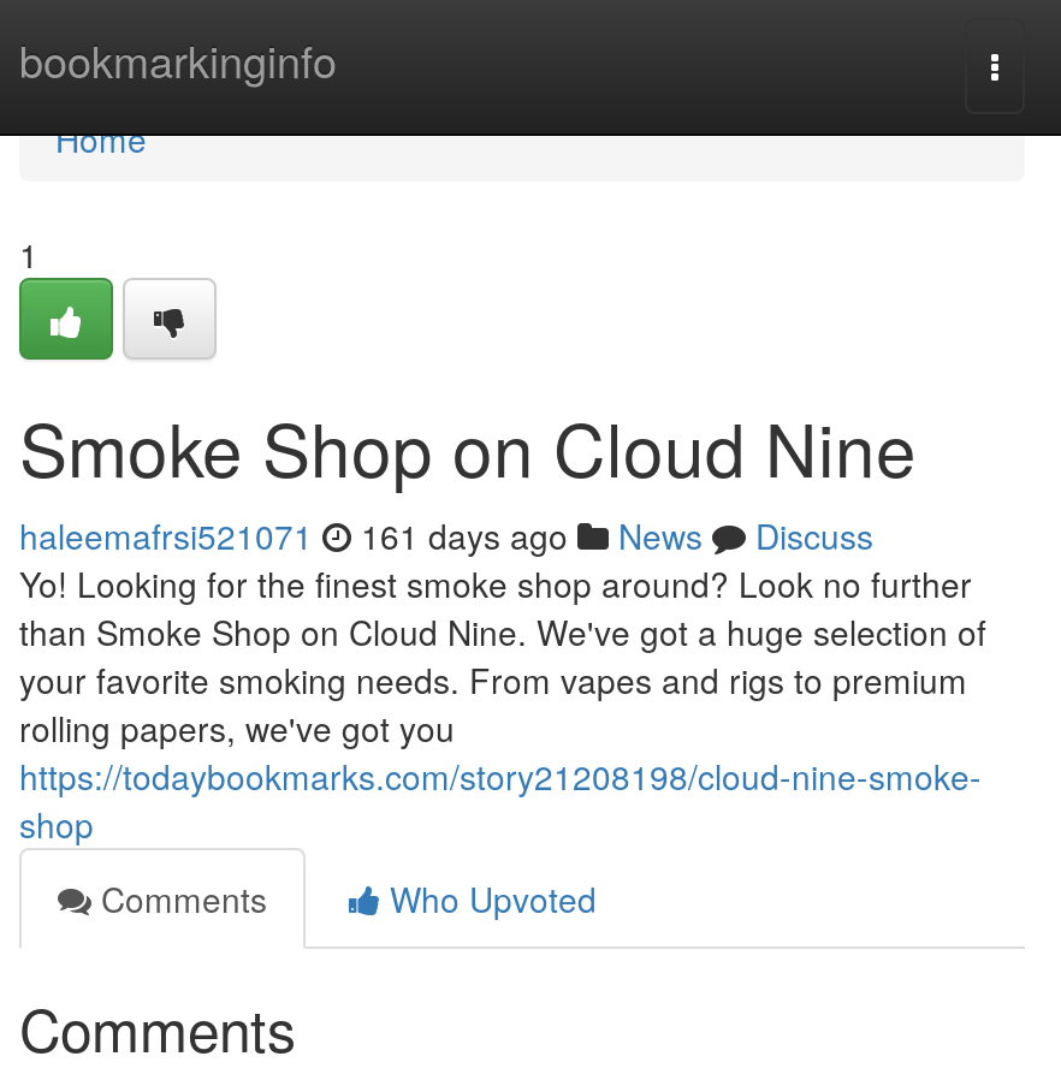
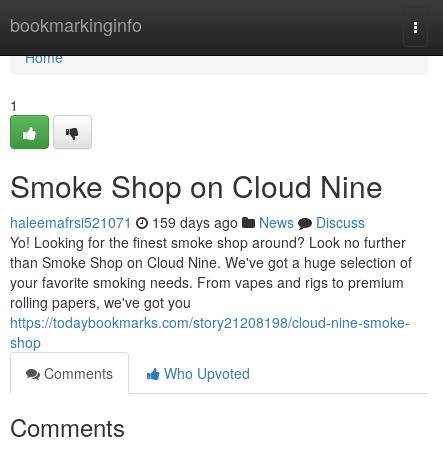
- haleemafrsi521071 161 days ago News Discuss
+ haleemafrsi521071 159 days ago News Discuss
